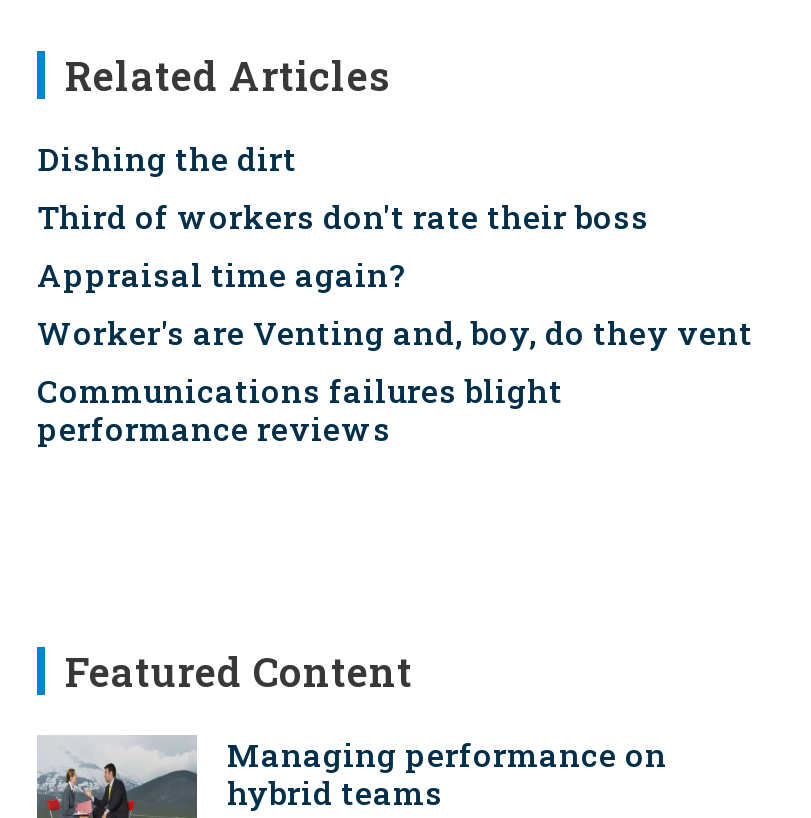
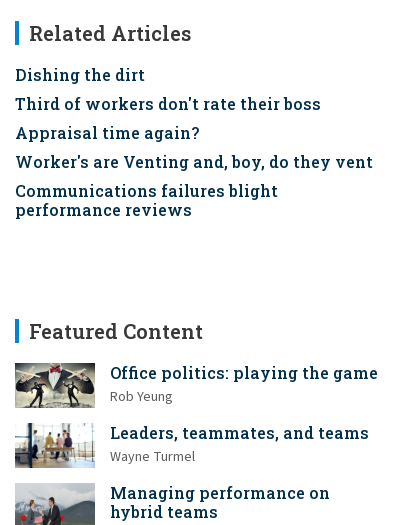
+ [image]
+ Office politics: playing the game
+ Rob Yeung
+ Leaders, teammates, and teams
+ Wayne Turmel

+ [image]
